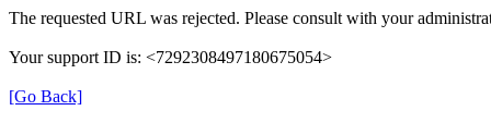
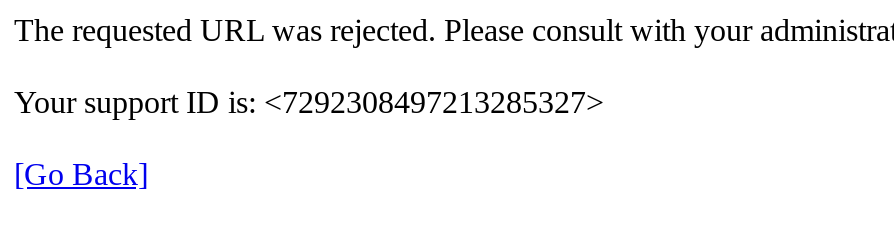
- Your support ID is: <7292308497180675054>
+ Your support ID is: <7292308497213285327>
